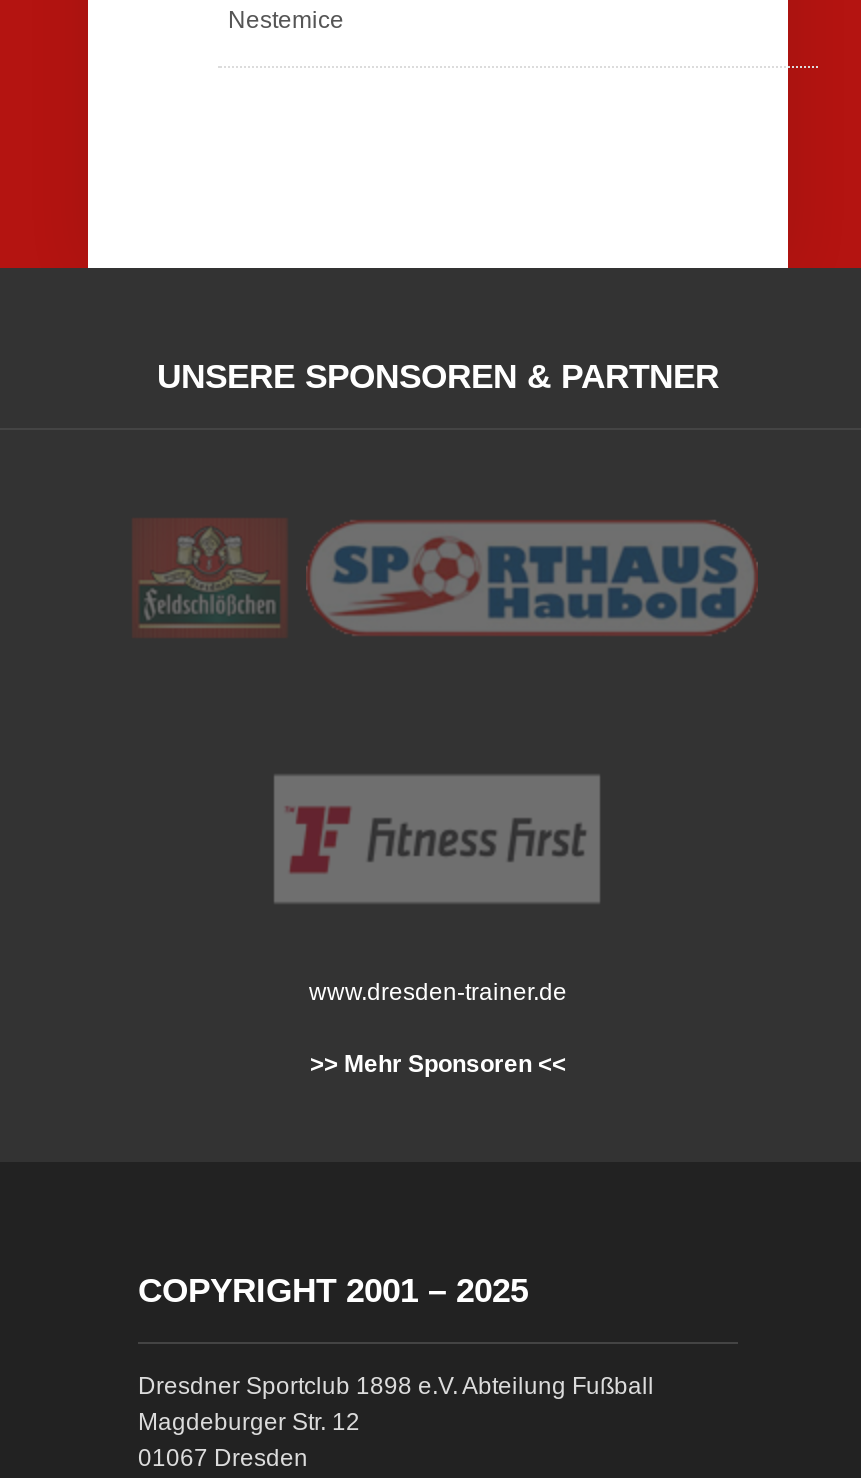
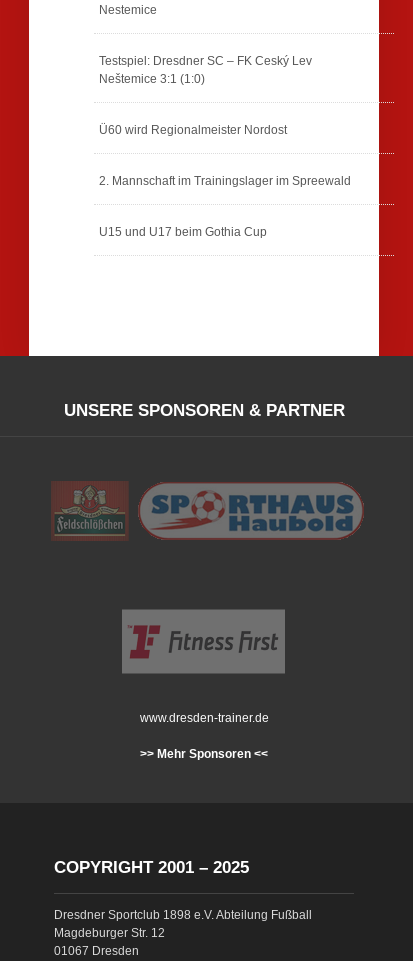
+ Testspiel: Dresdner SC – FK Ceský Lev
+ Neštemice 3:1 (1:0)

+ Ü60 wird Regionalmeister Nordost

+ 2. Mannschaft im Trainingslager im Spreewald

+ U15 und U17 beim Gothia Cup
